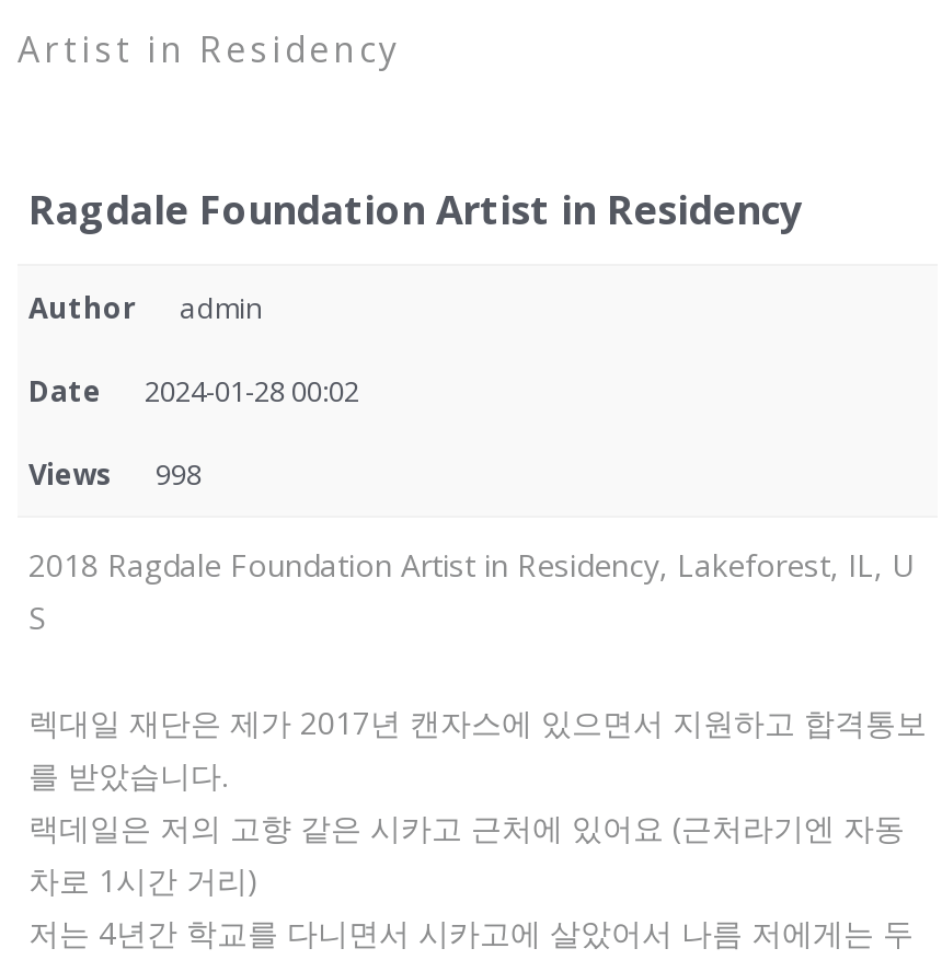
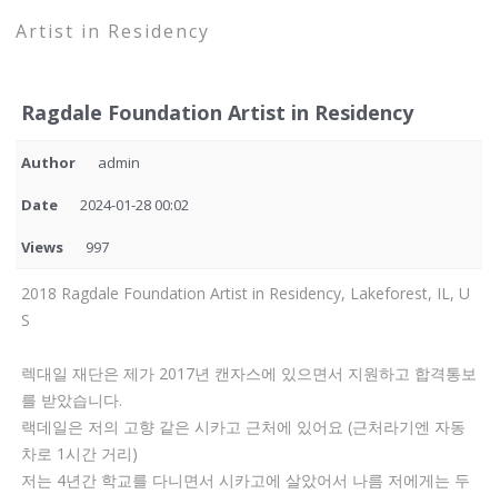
- Views 998
+ Views 997
